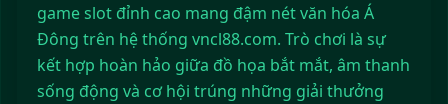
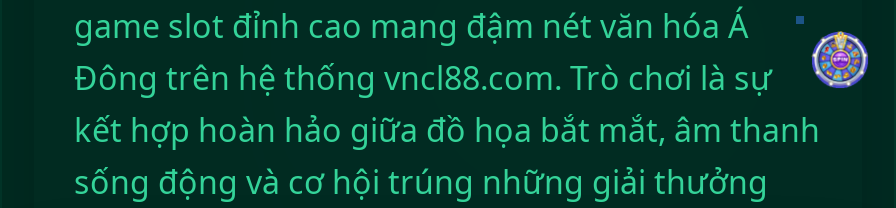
+ [image]
